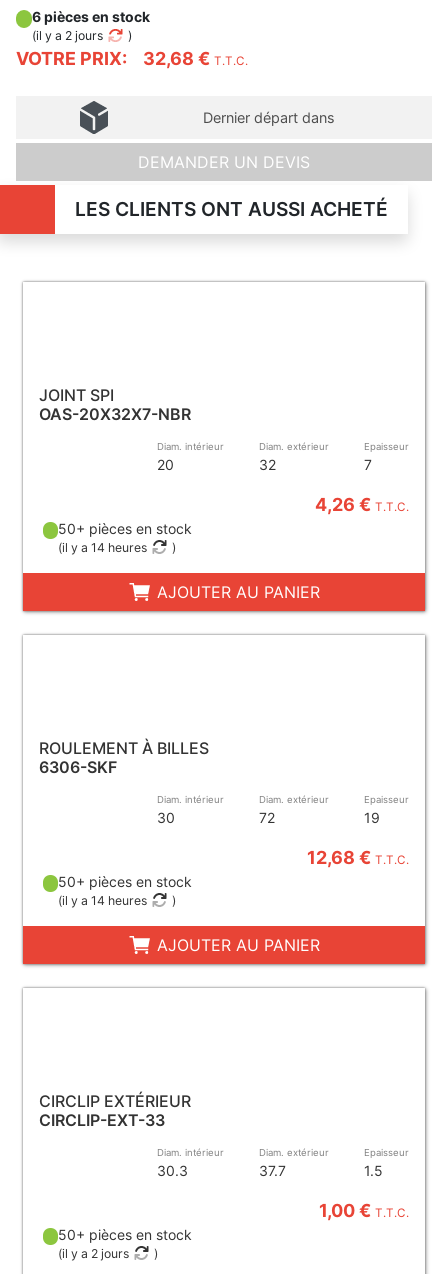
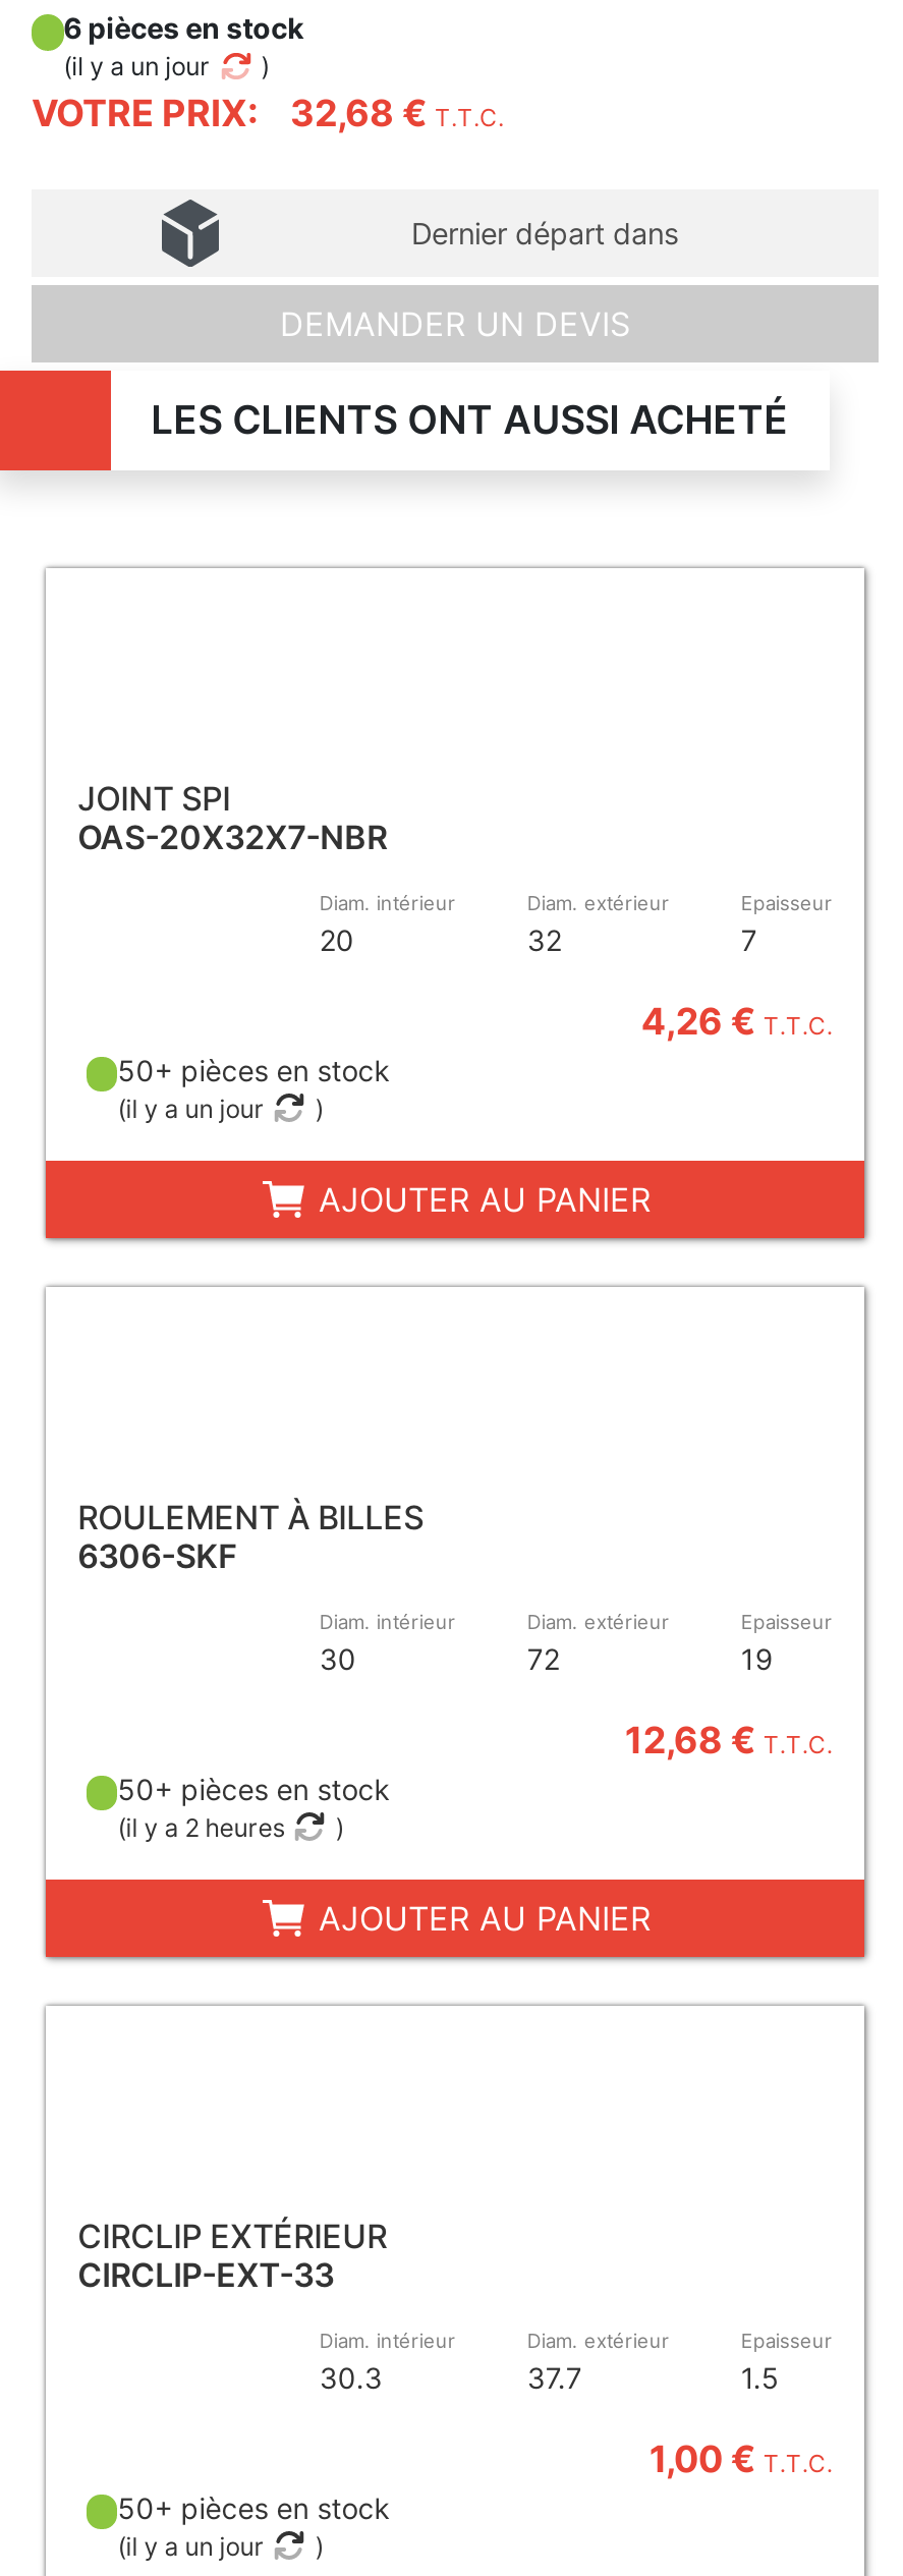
- (il y a 2 jours
+ (il y a un jour

- (il y a 14 heures
+ (il y a un jour

- (il y a 14 heures
+ (il y a 2 heures

- (il y a 2 jours
+ (il y a un jour
